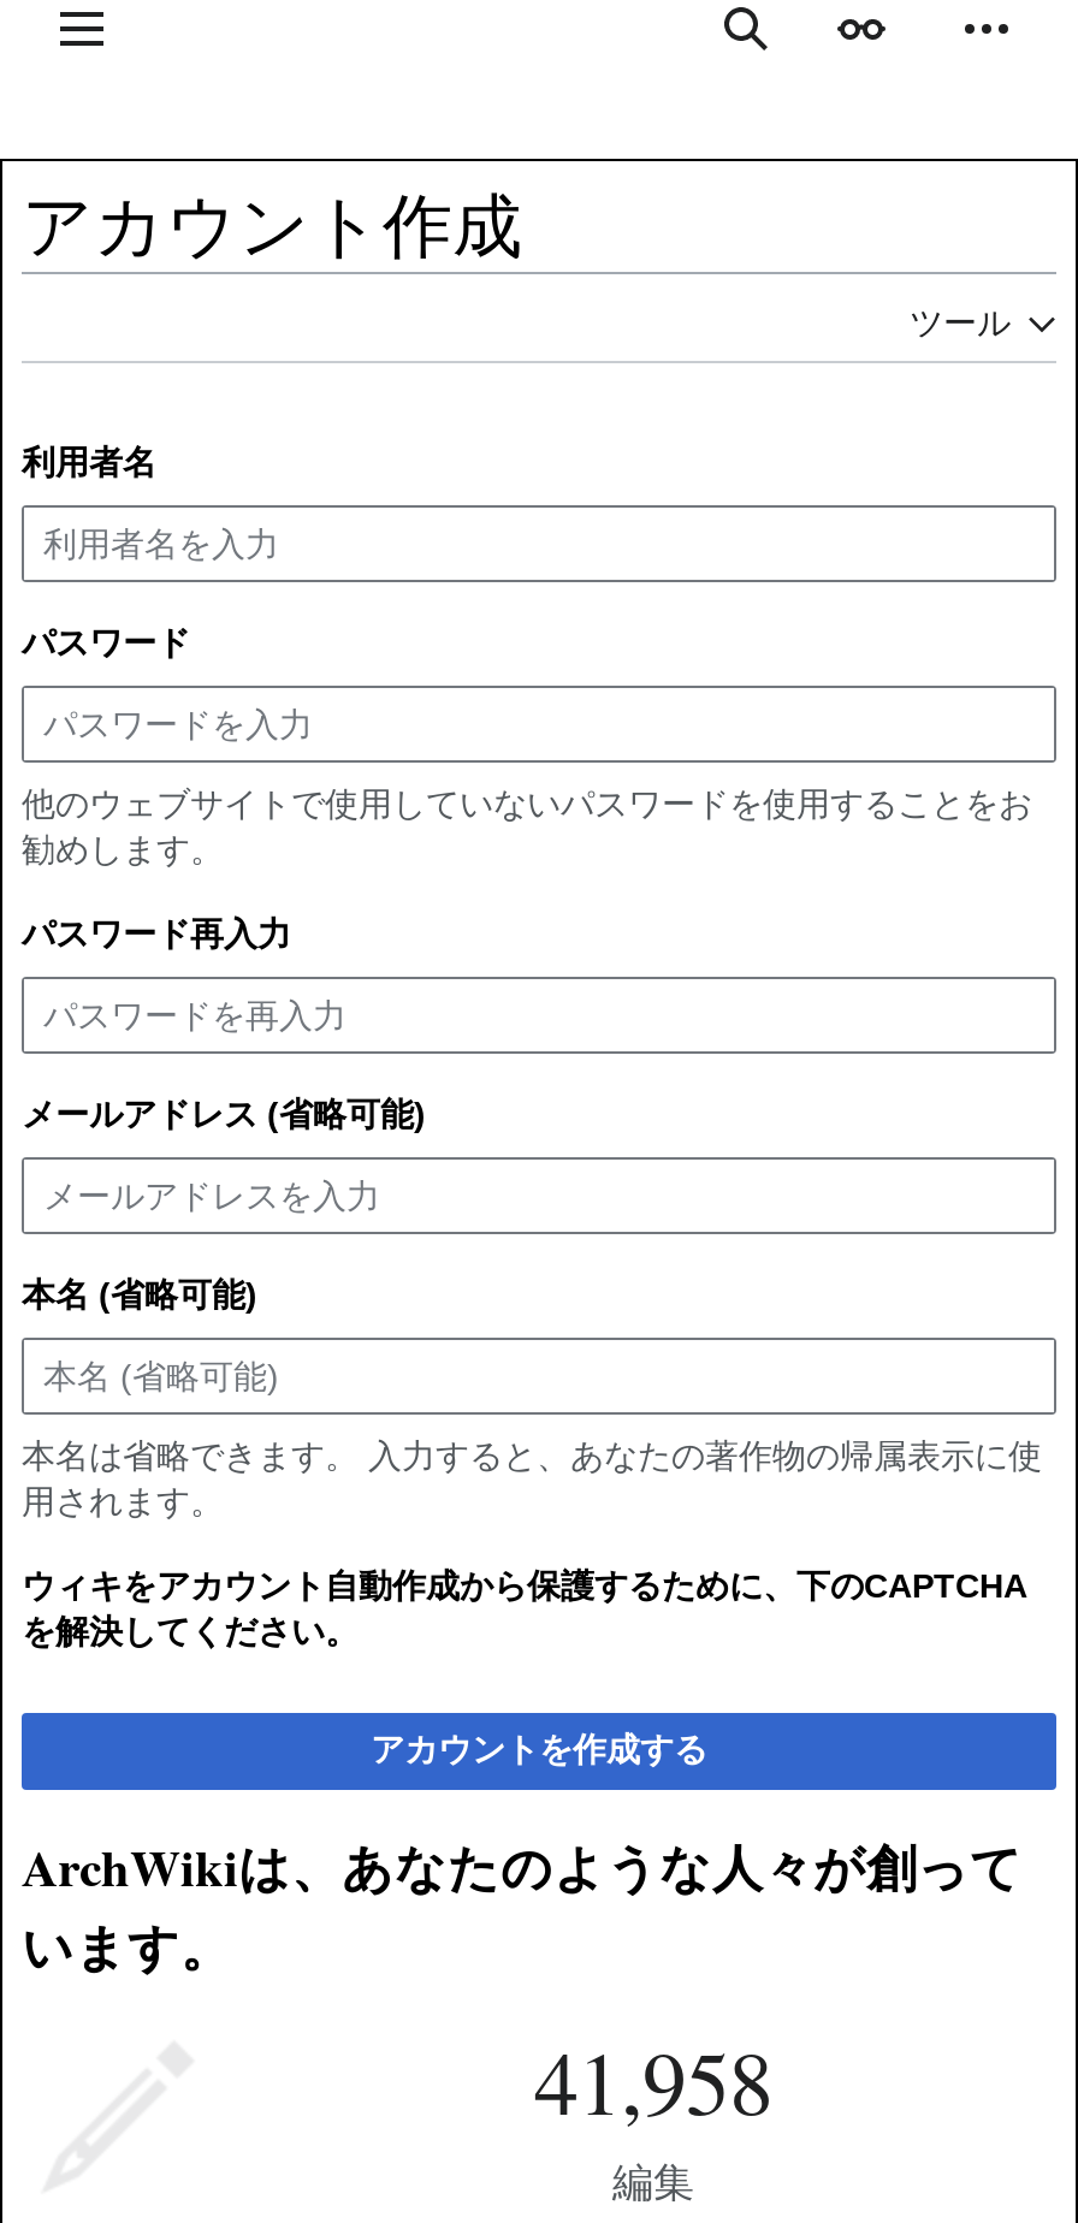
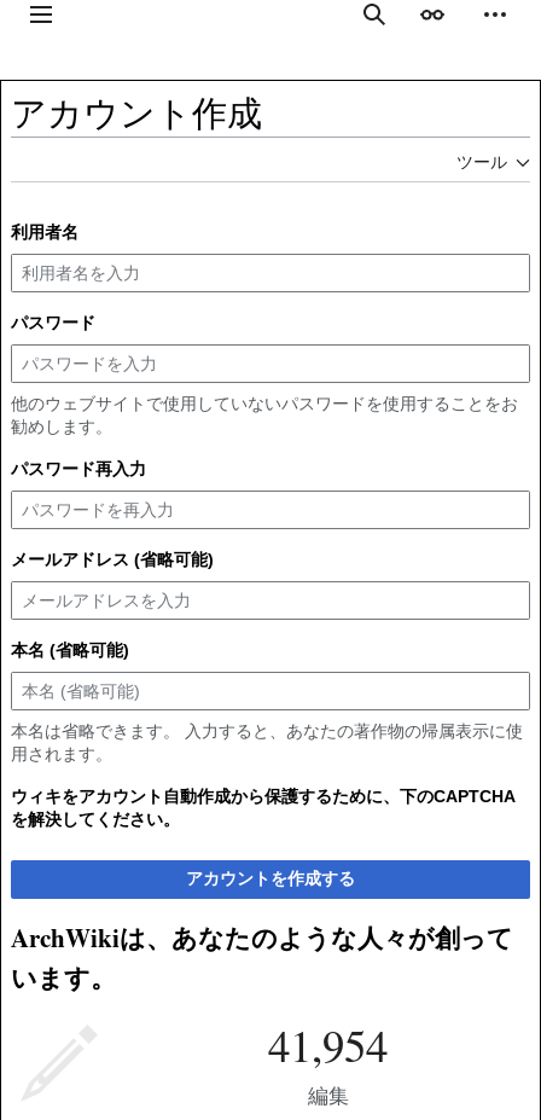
- 41,958
+ 41,954
